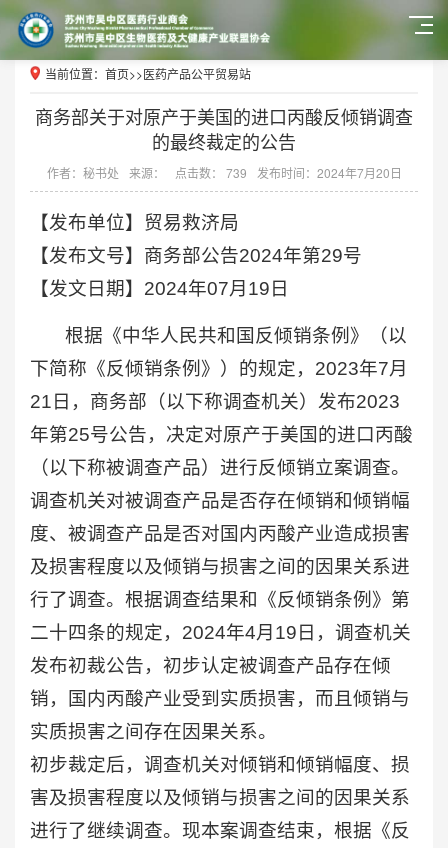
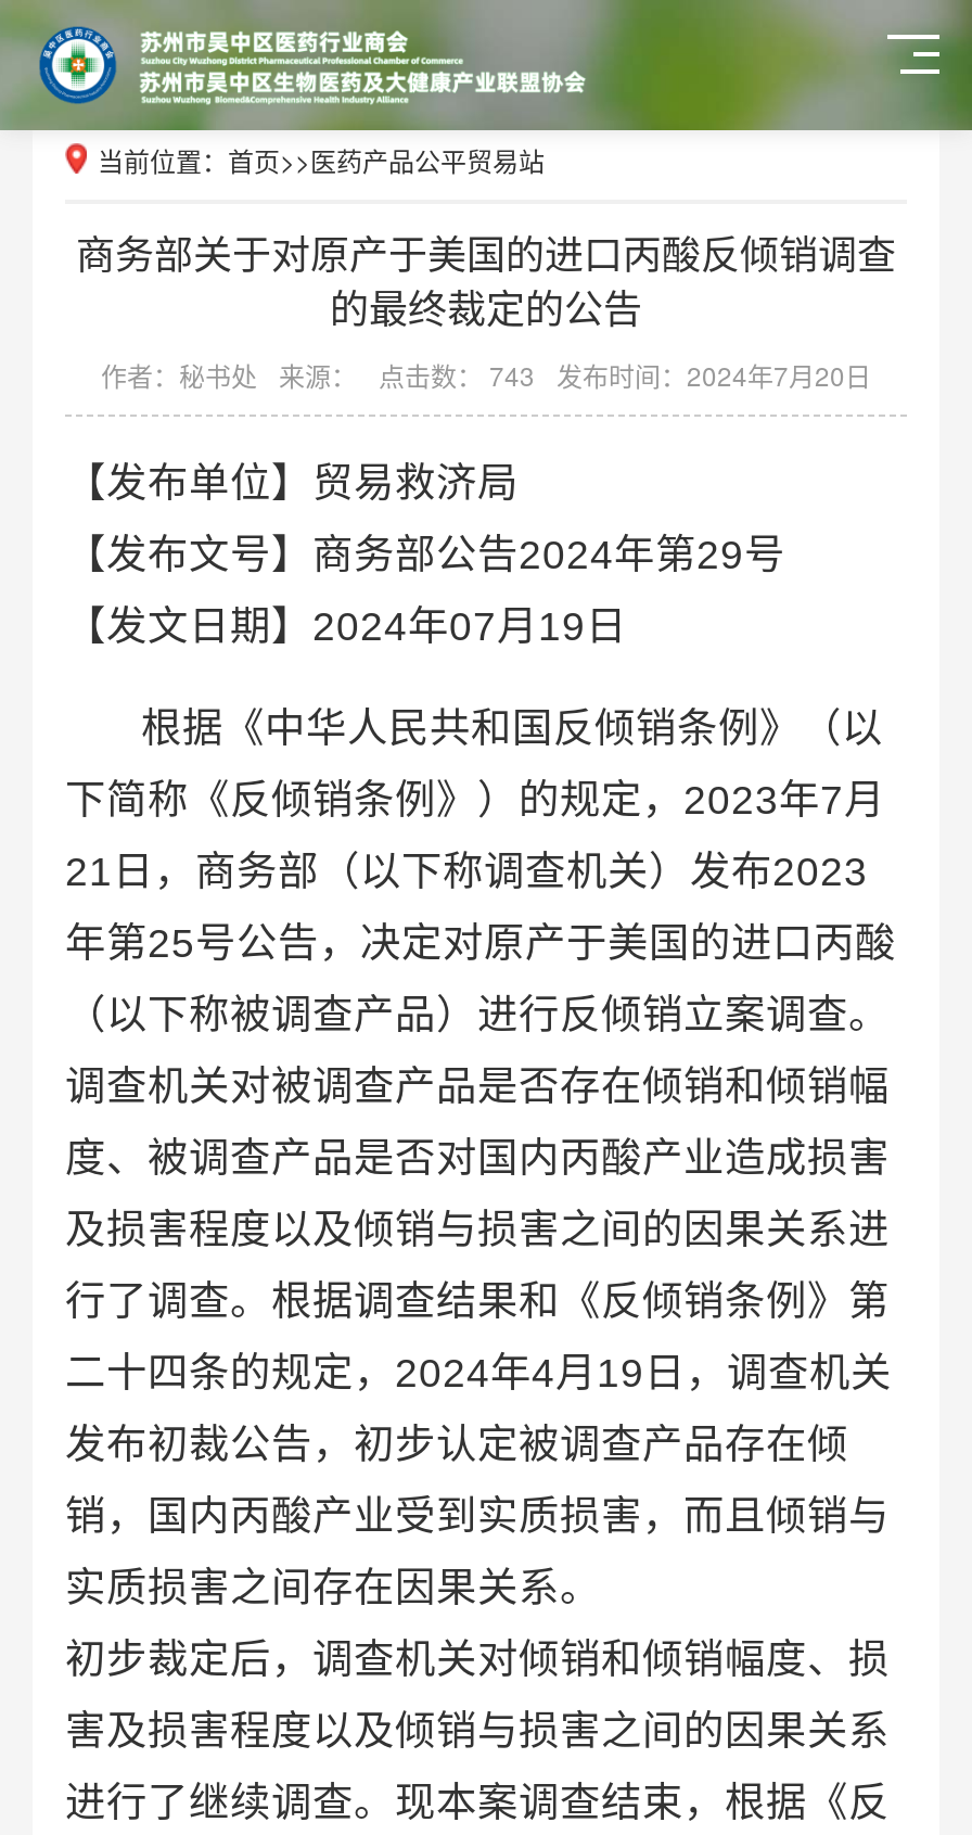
- 作者：秘书处 来源： 点击数： 739 发布时间：2024年7月20日
+ 作者：秘书处 来源： 点击数： 743 发布时间：2024年7月20日
